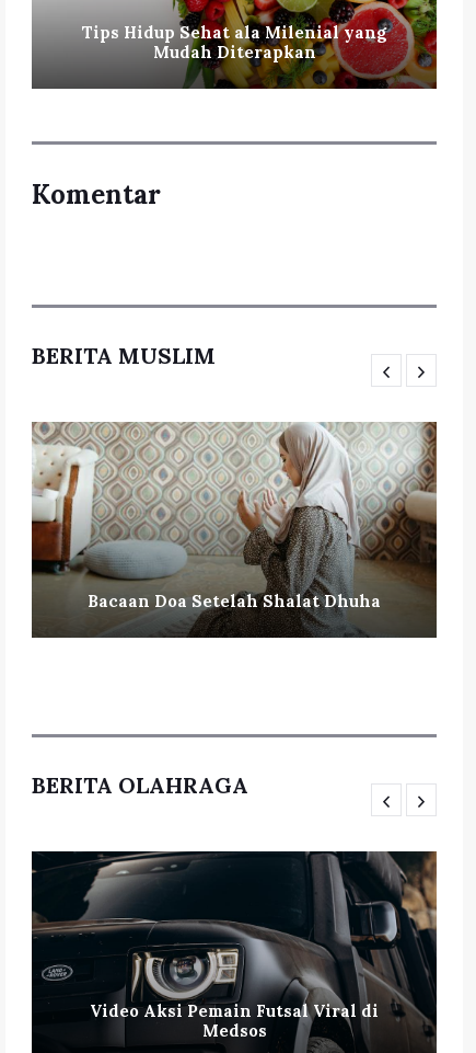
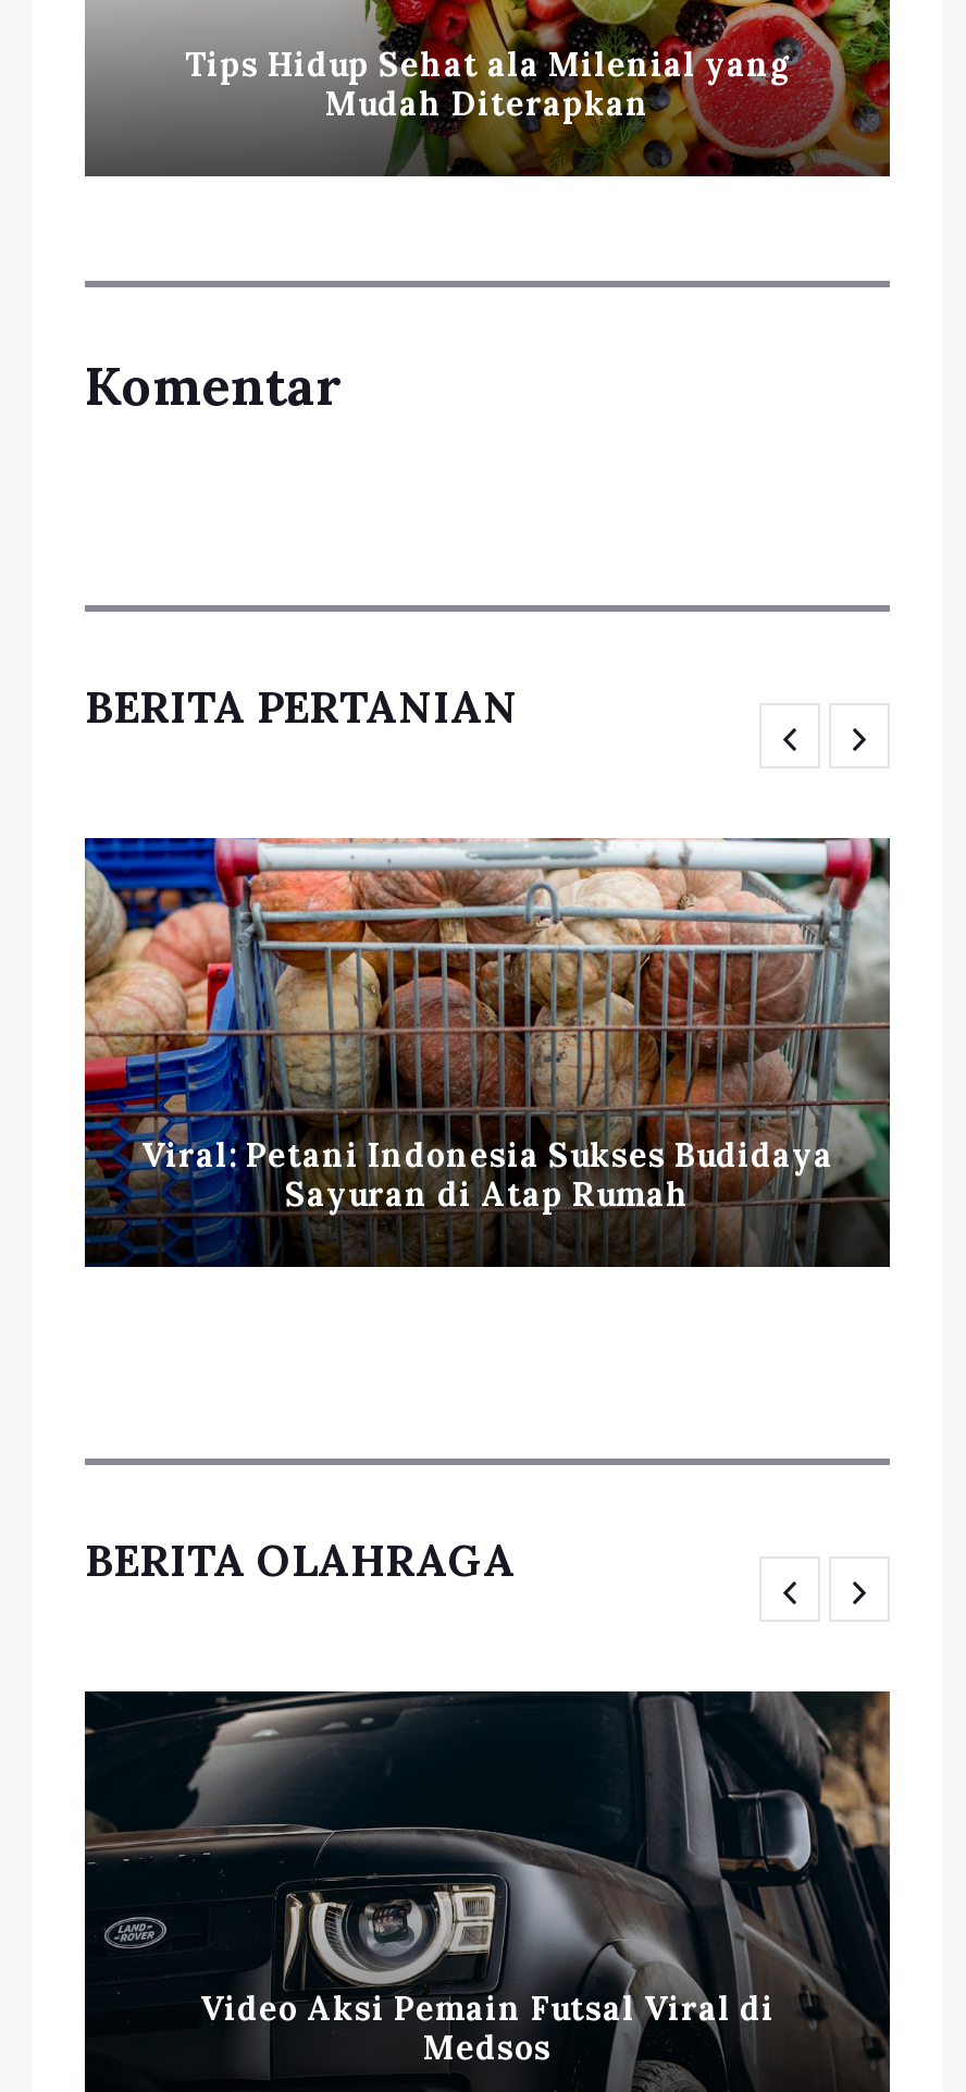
- BERITA MUSLIM
+ BERITA PERTANIAN

- [image]
- Bacaan Doa Setelah Shalat Dhuha
+ [image]
+ Viral: Petani Indonesia Sukses Budidaya
+ Sayuran di Atap Rumah
